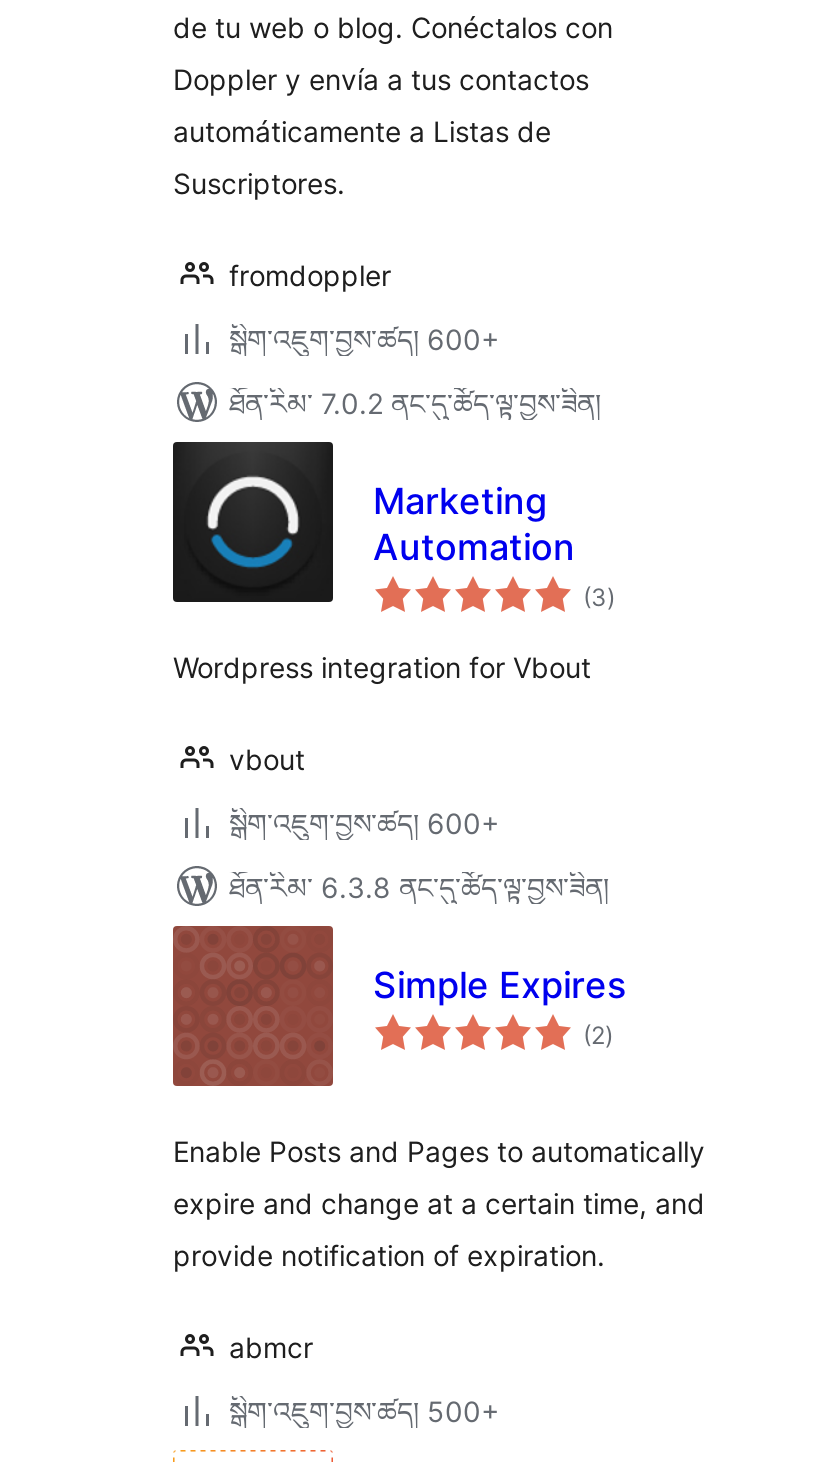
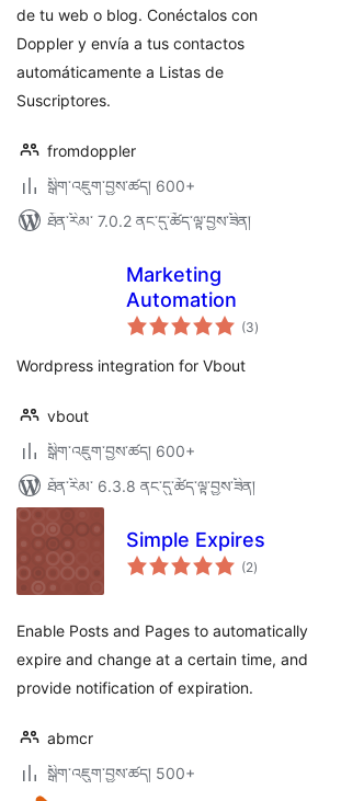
- [image]
